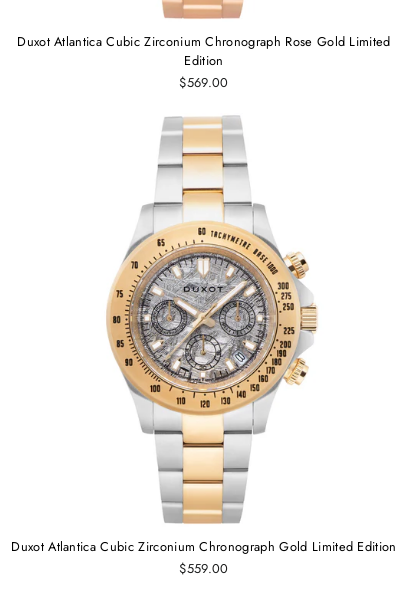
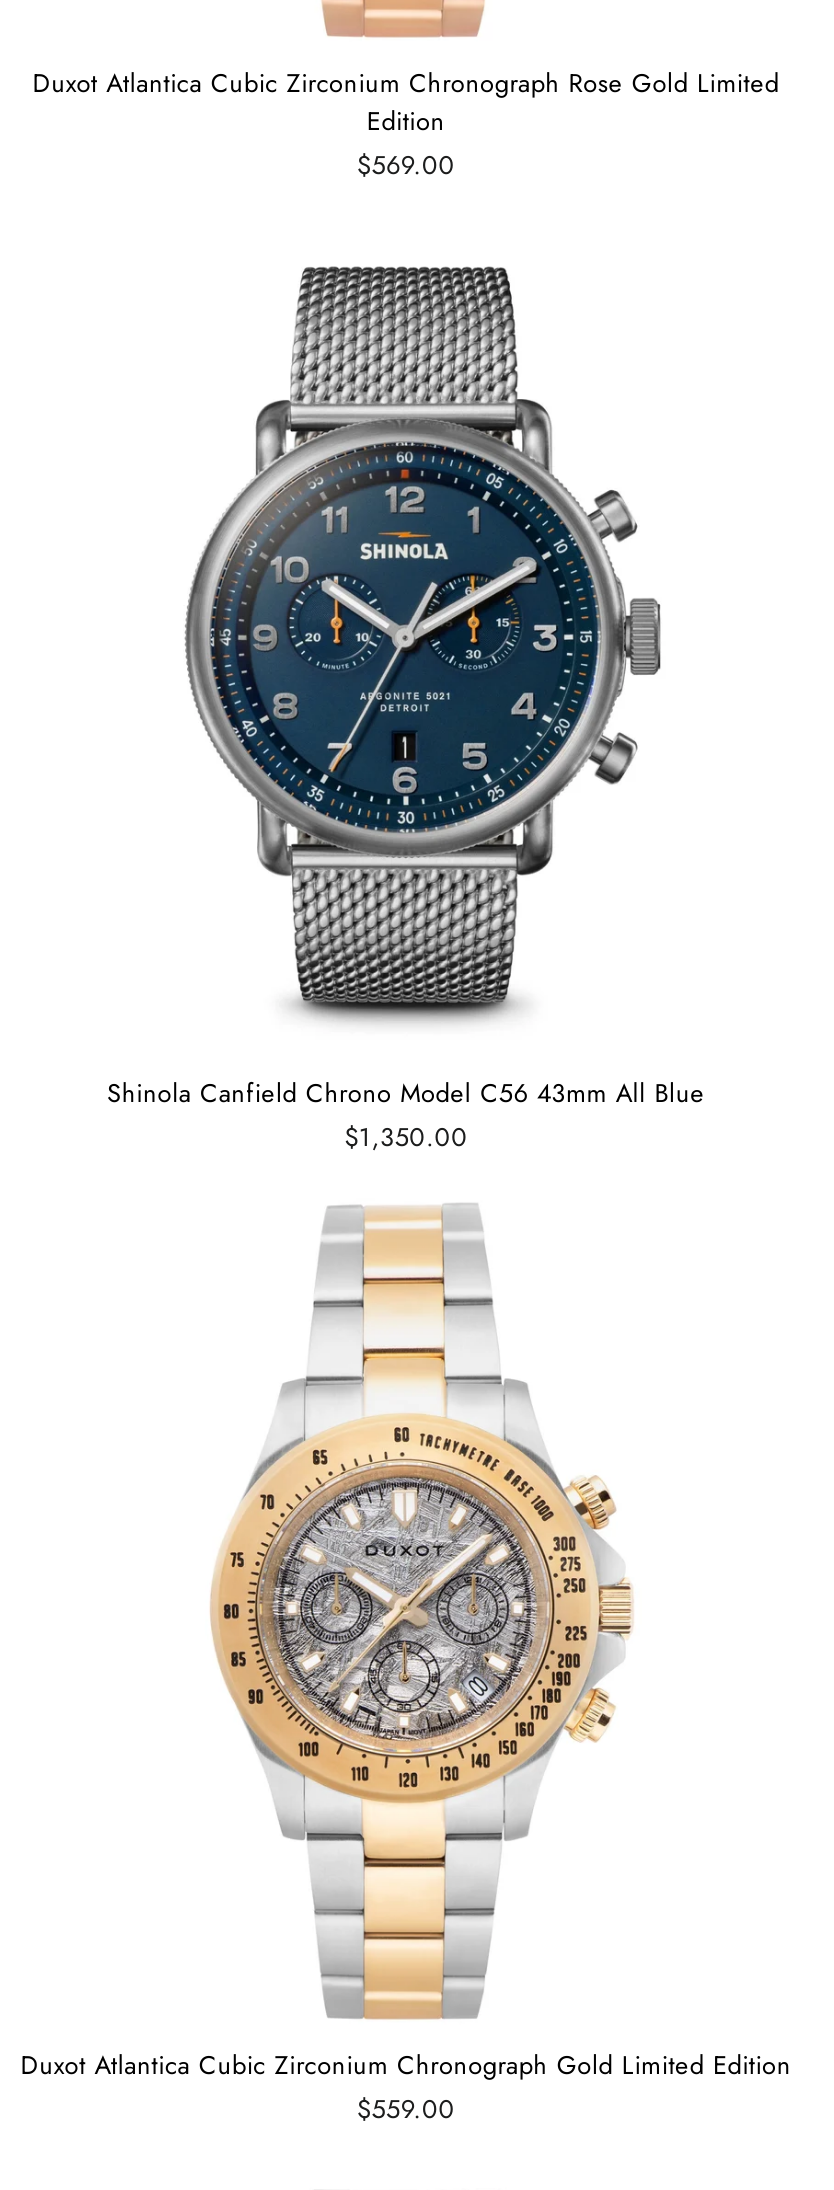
+ [image]
+ Shinola Canfield Chrono Model C56 43mm All Blue
+ $1,350.00
